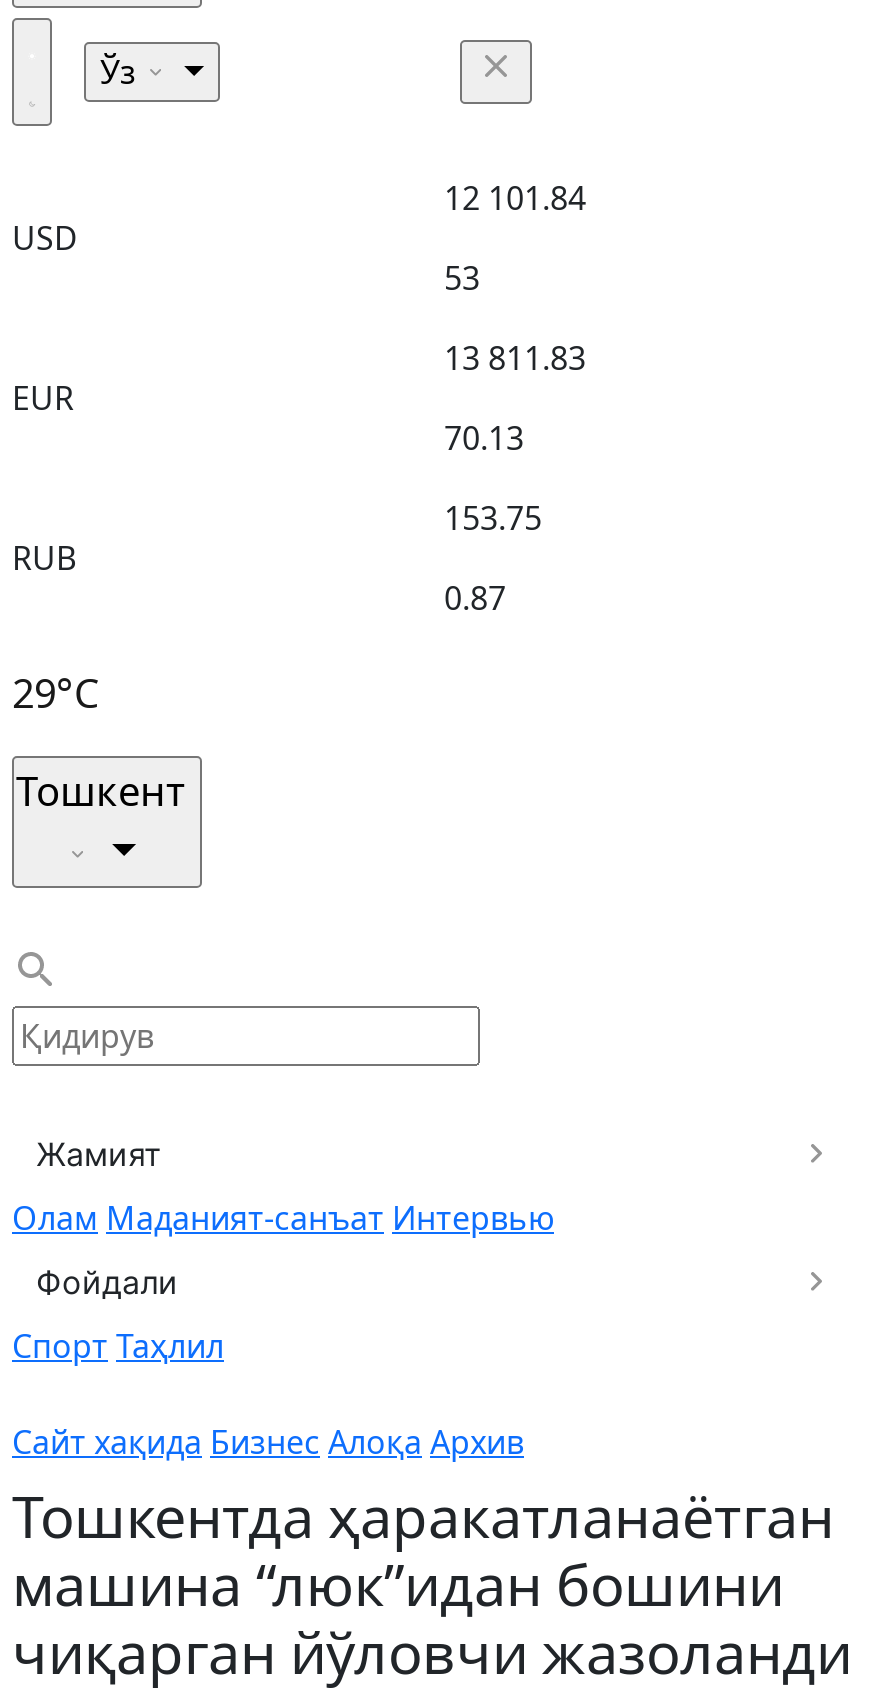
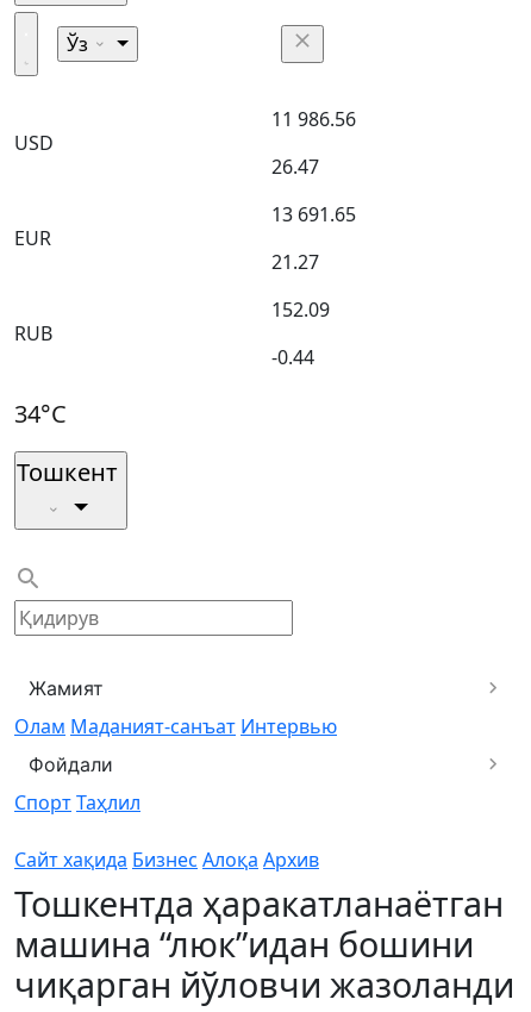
- 12 101.84
+ 11 986.56

- 53
+ 26.47

- 13 811.83
+ 13 691.65

- 70.13
+ 21.27

- 153.75
+ 152.09

- 0.87
+ -0.44

- 29°C
+ 34°C
